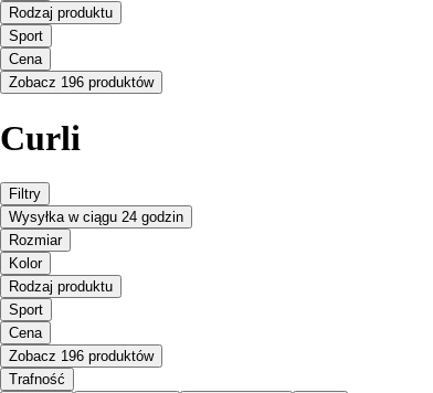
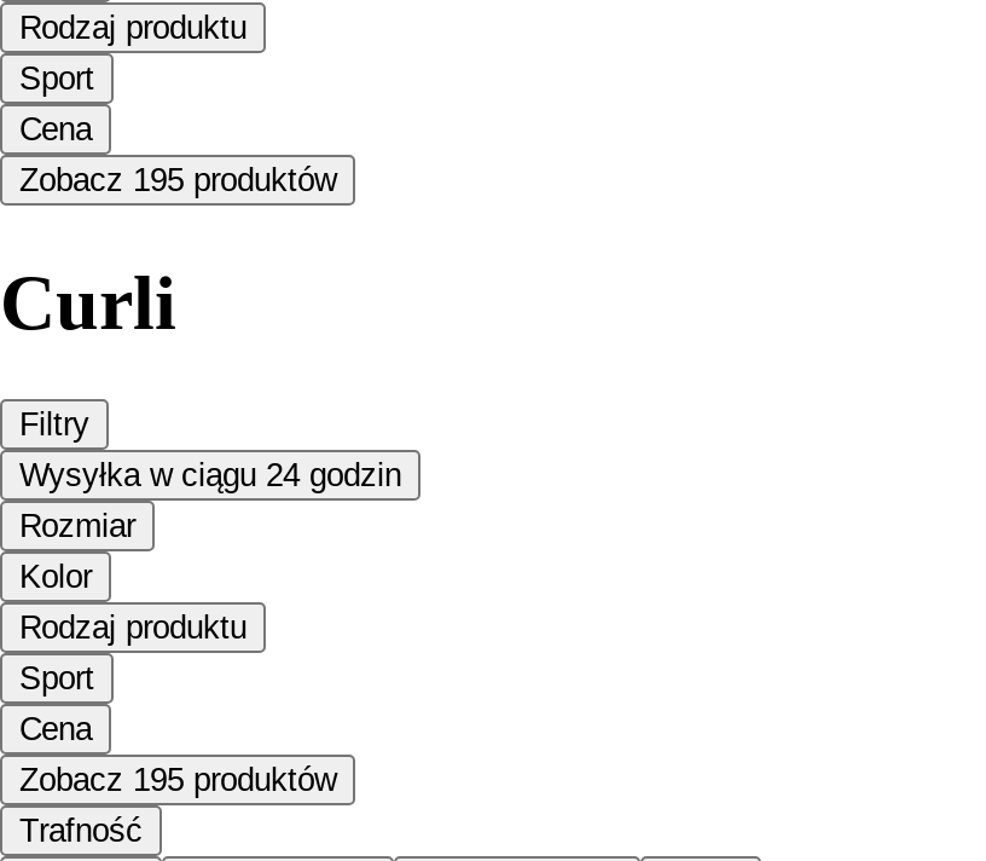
- Zobacz 196 produktów
+ Zobacz 195 produktów

- Zobacz 196 produktów
+ Zobacz 195 produktów
